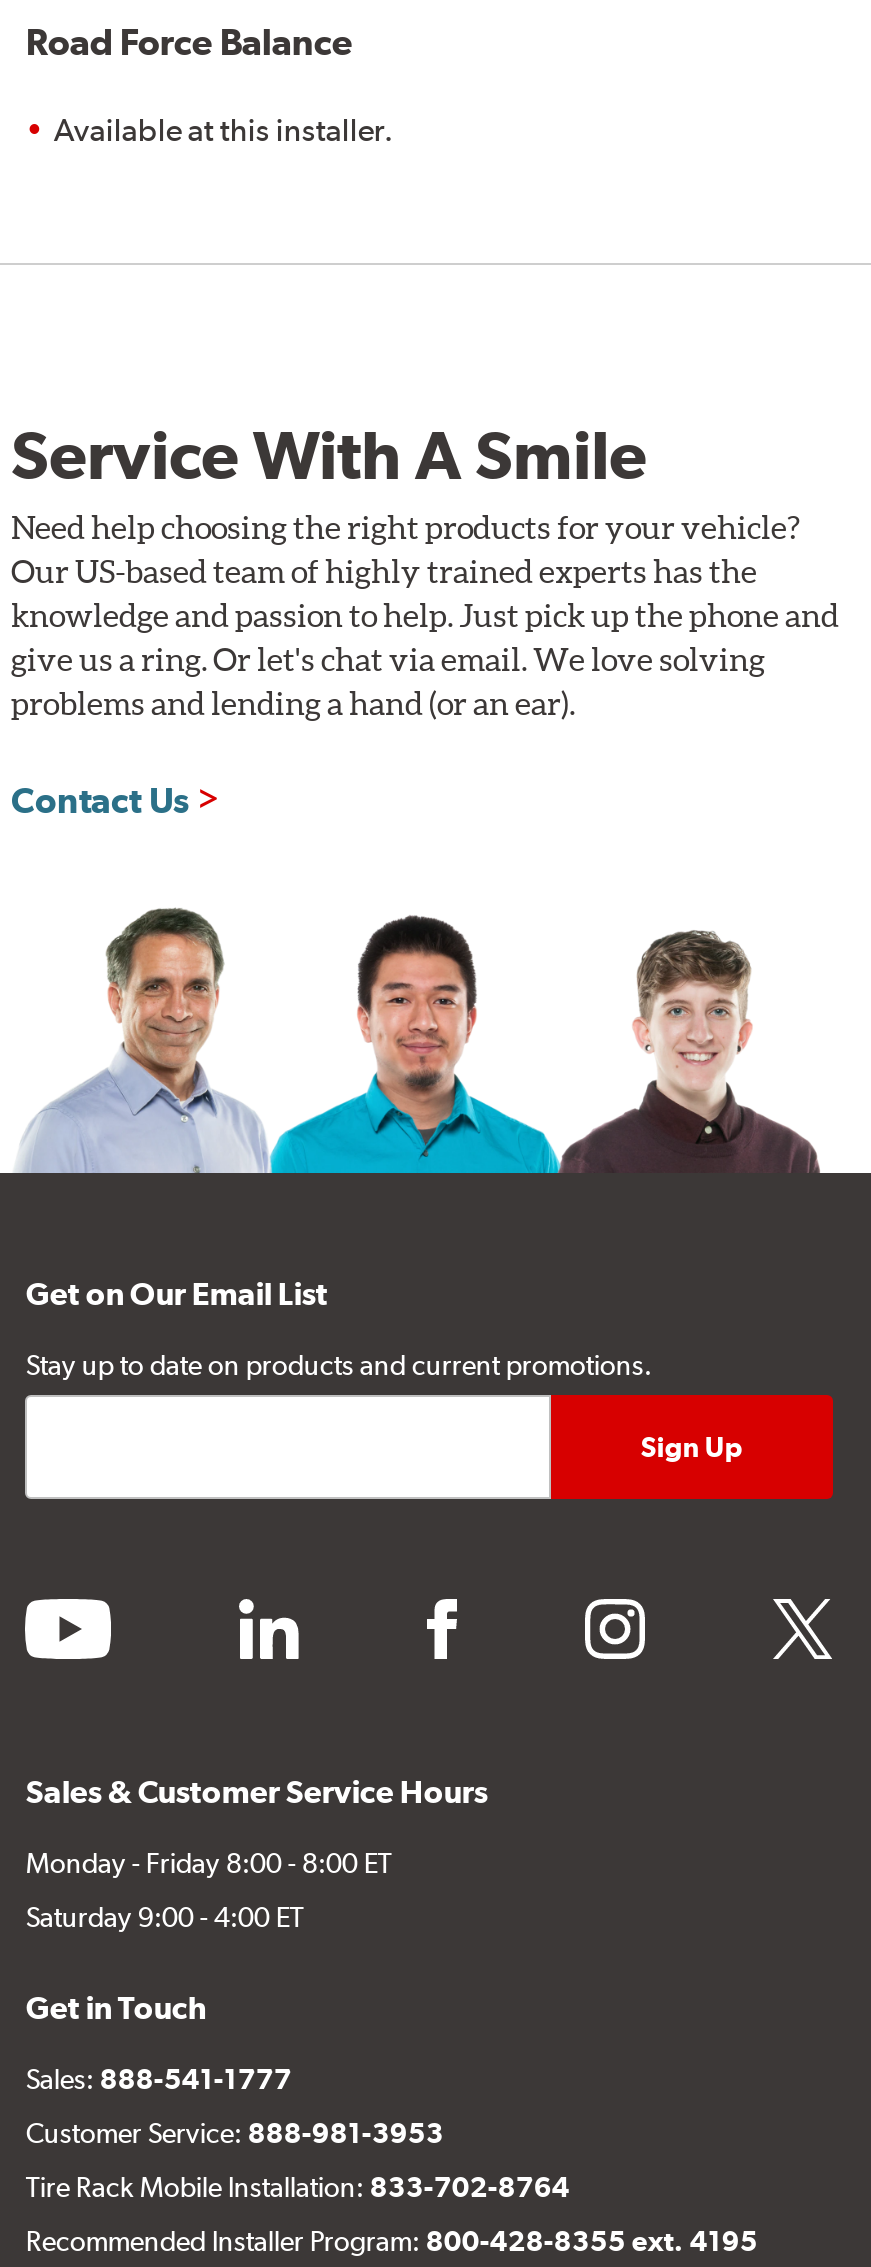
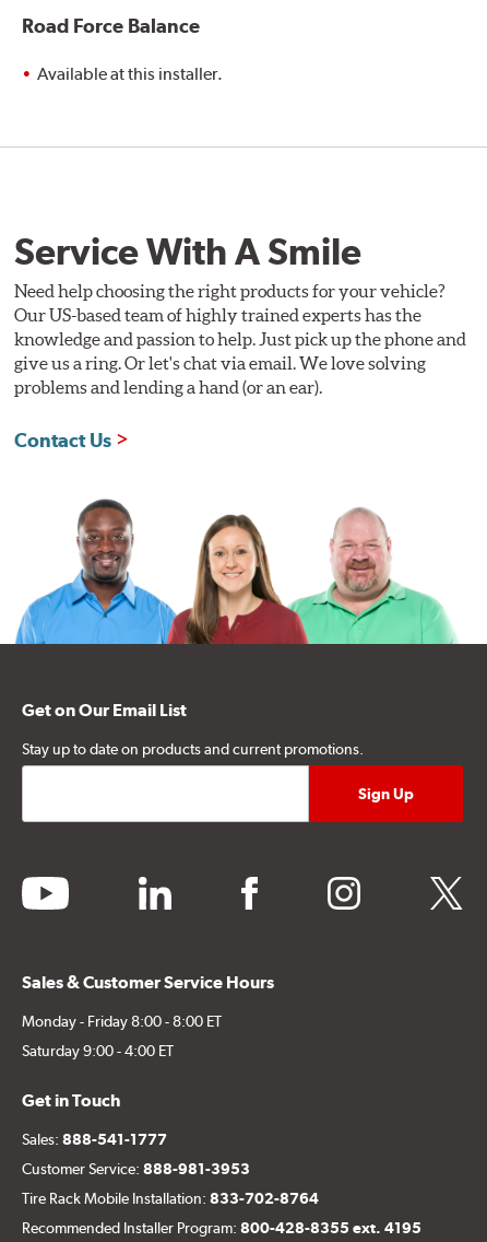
- [image]
+ [image]
